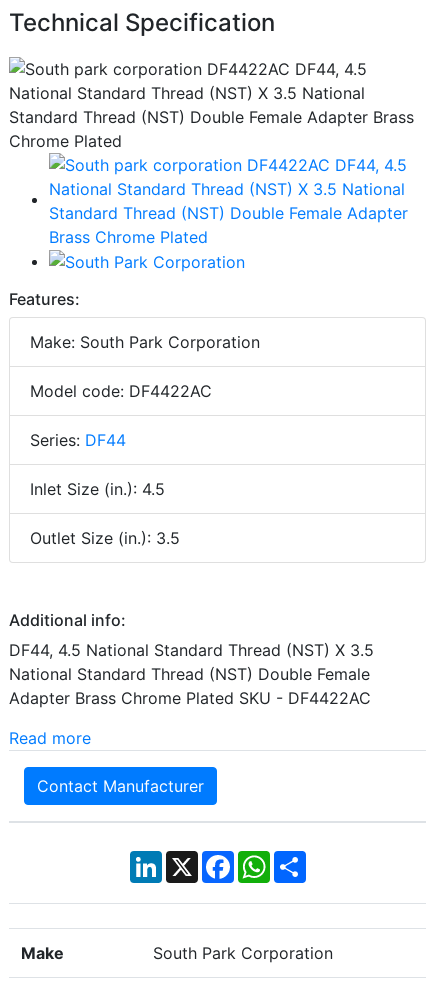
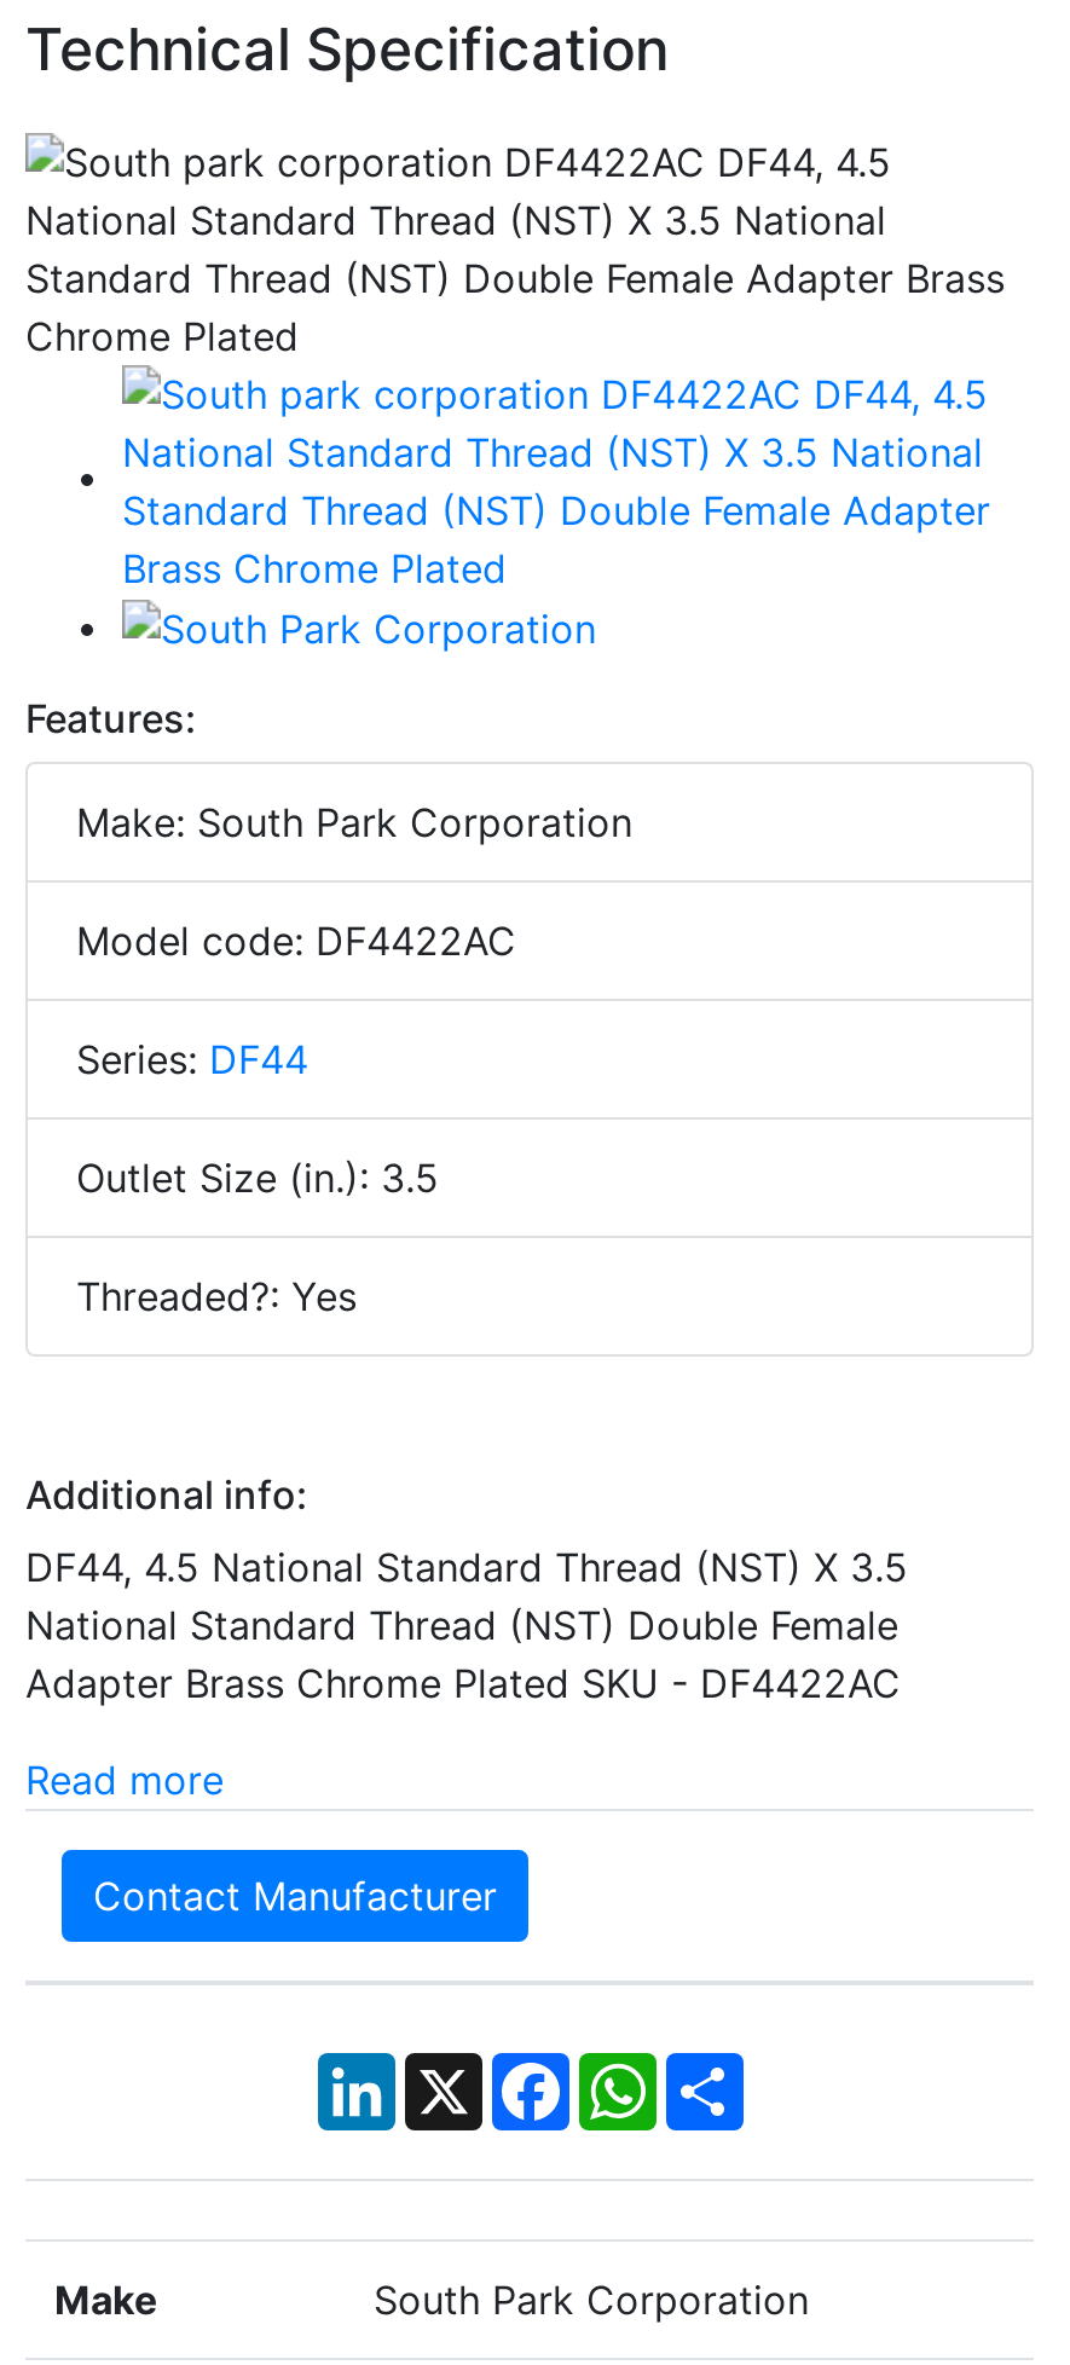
- Inlet Size (in.): 4.5

moved up: Outlet Size (in.): 3.5

+ Threaded?: Yes
